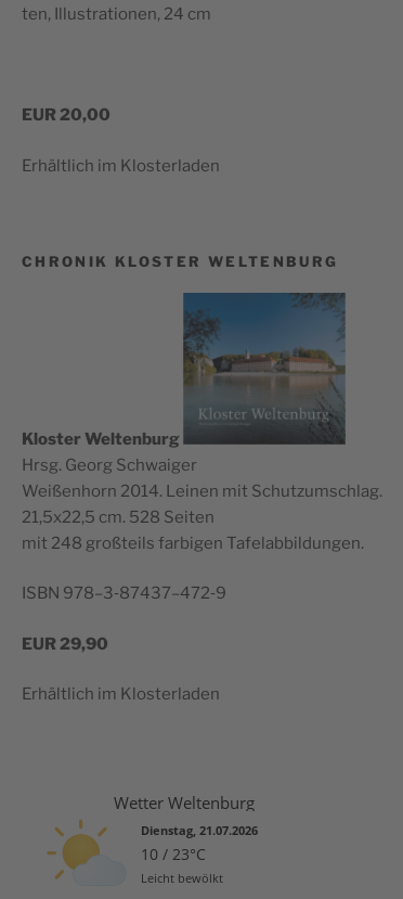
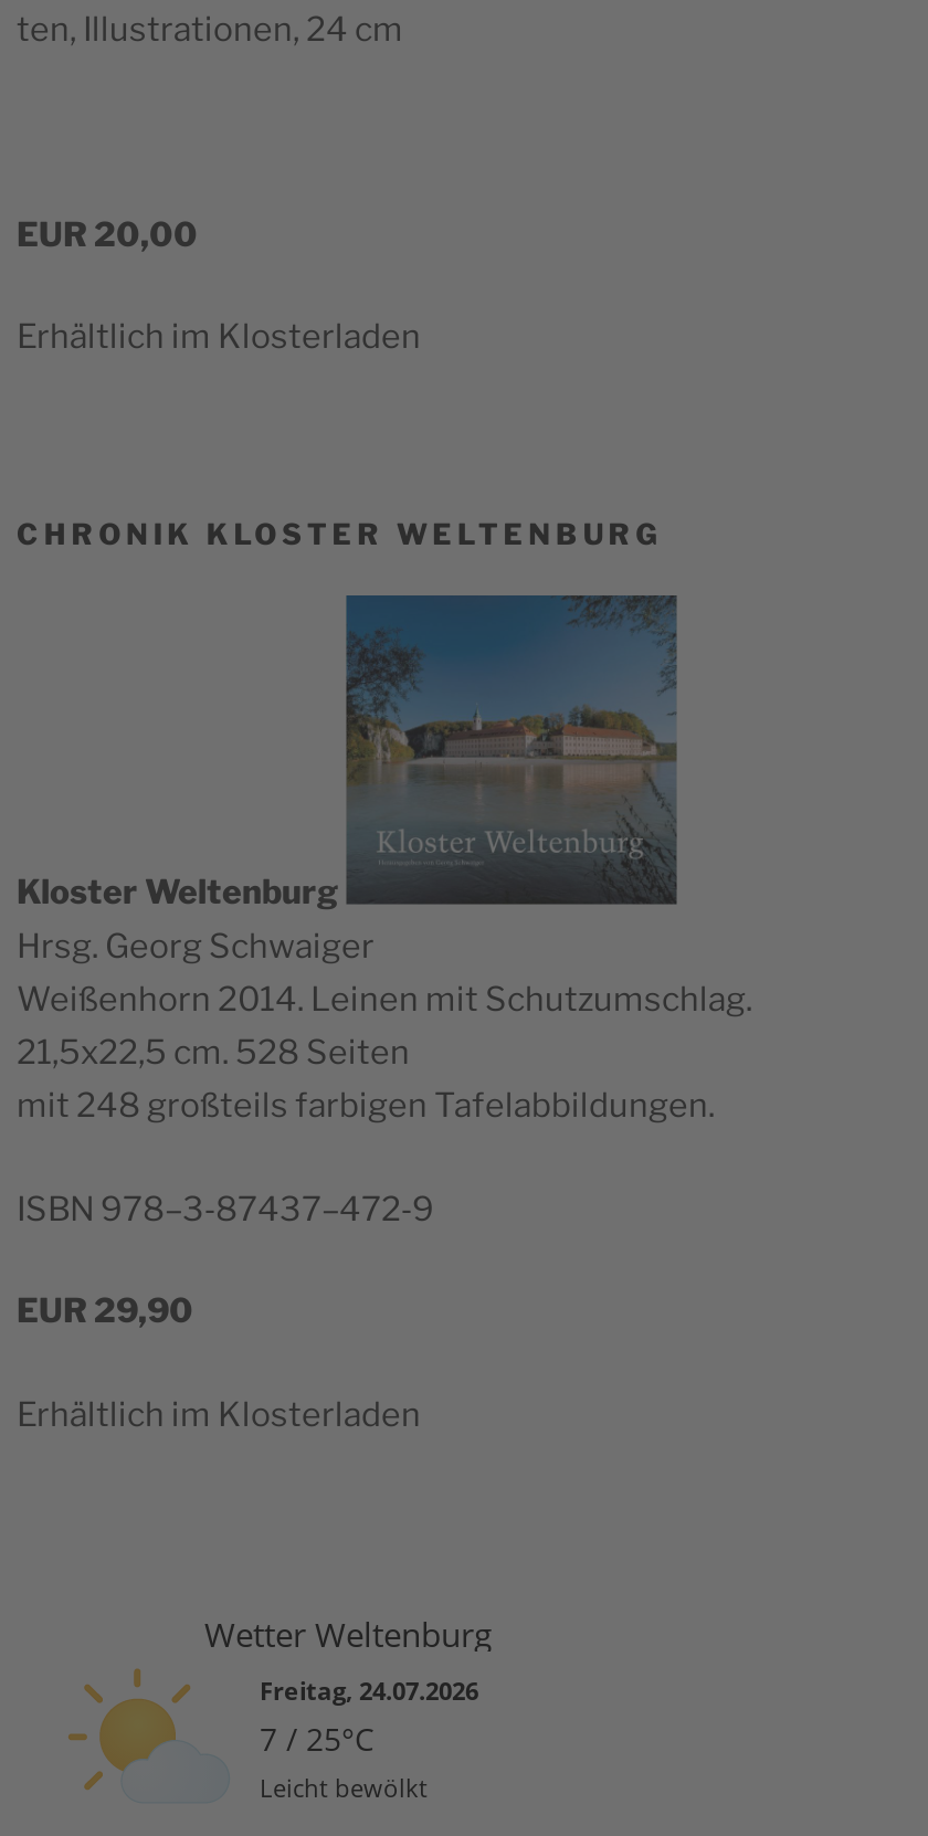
- Dienstag, 21.07.2026
- 10 / 23°C
+ Freitag, 24.07.2026
+ 7 / 25°C
